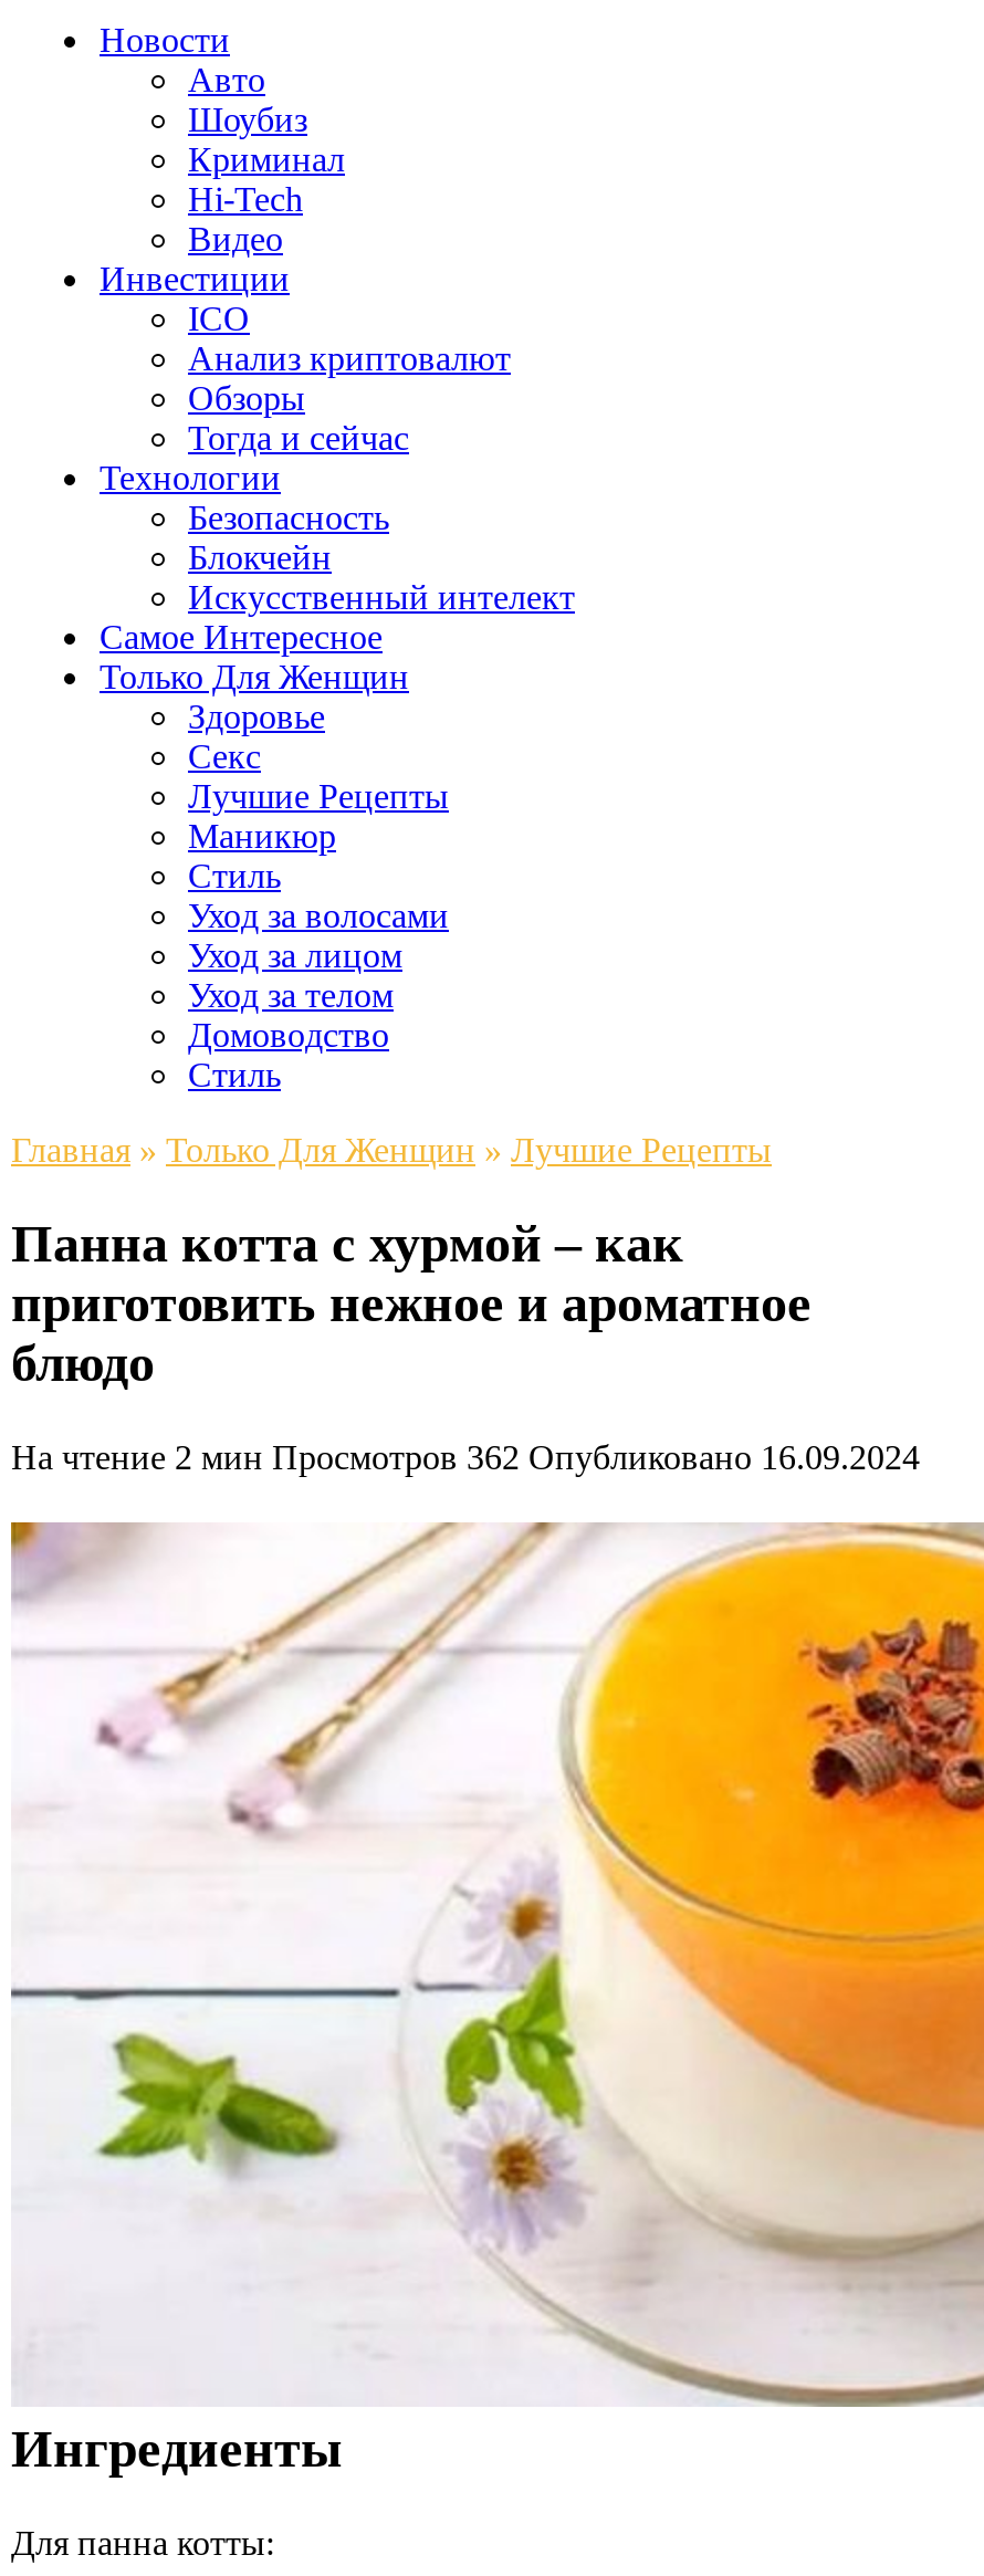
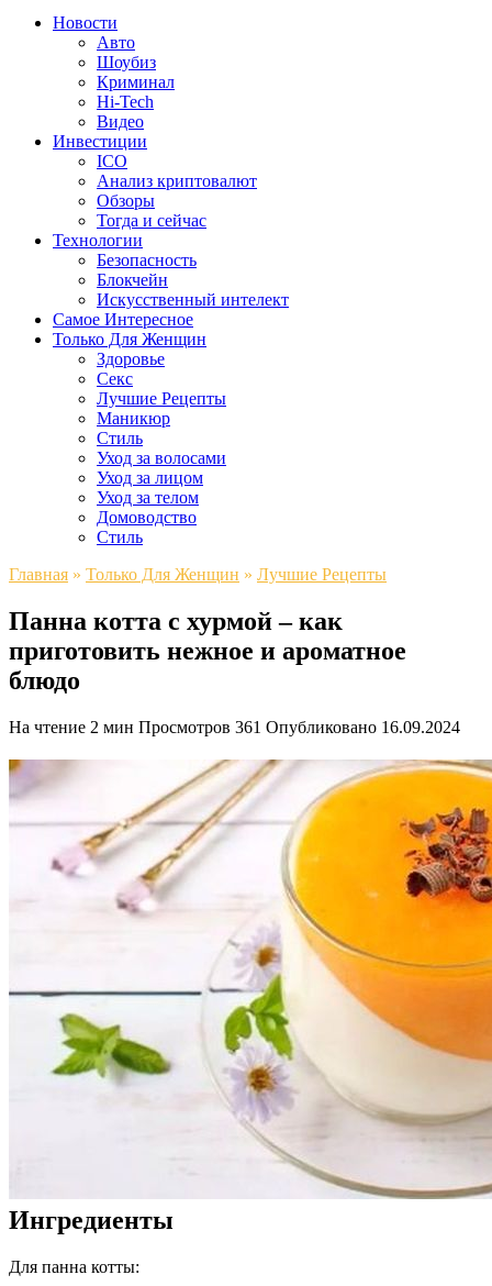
- На чтение 2 мин Просмотров 362 Опубликовано 16.09.2024
+ На чтение 2 мин Просмотров 361 Опубликовано 16.09.2024
